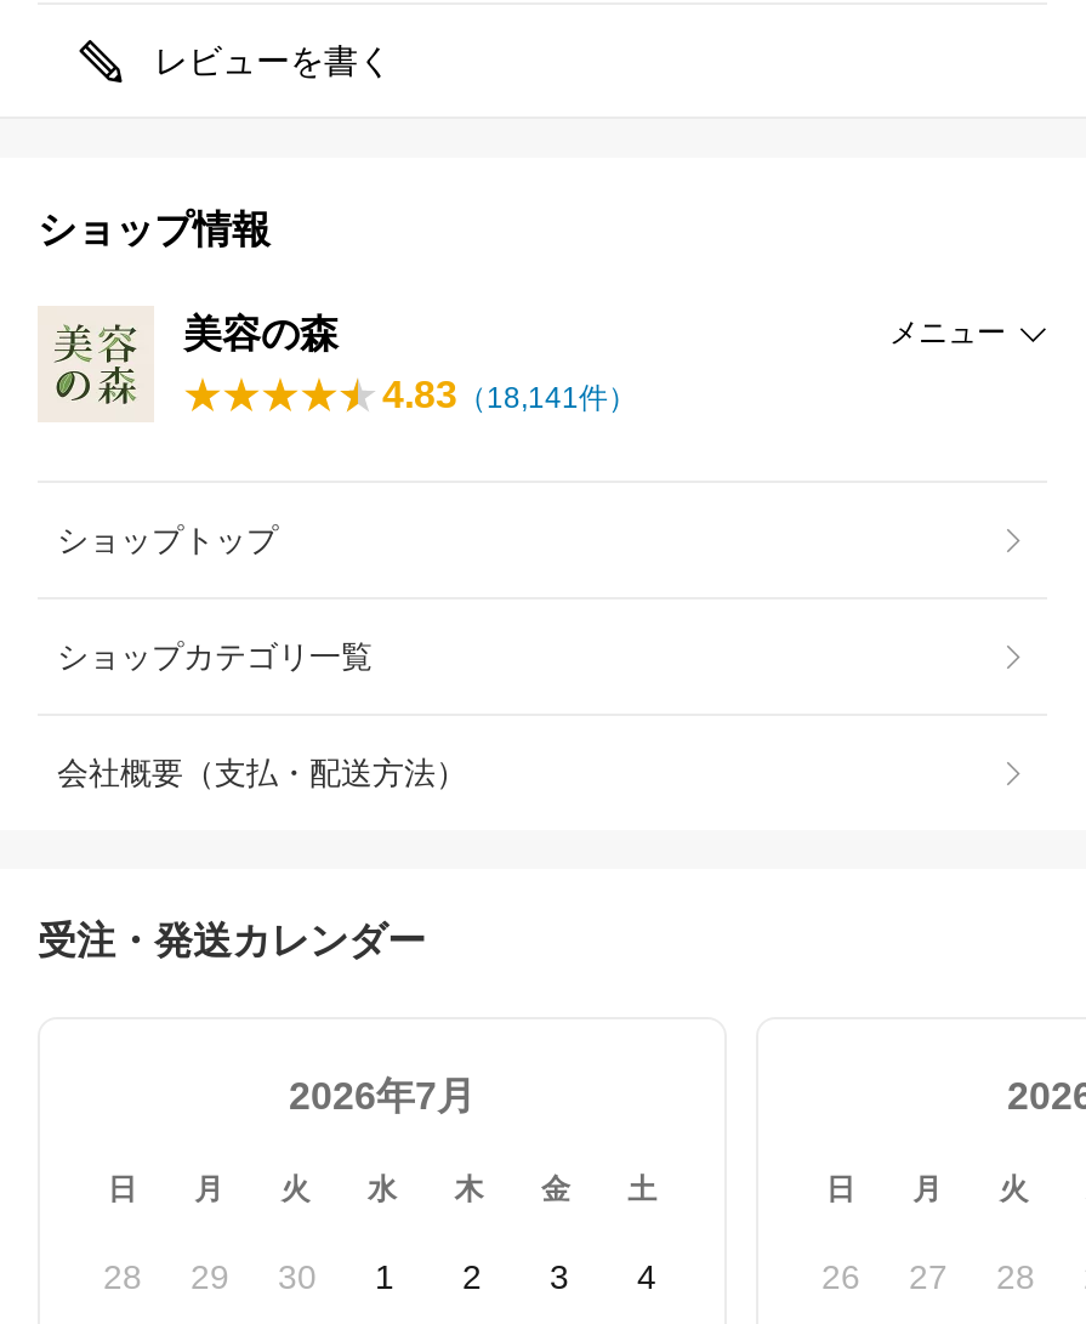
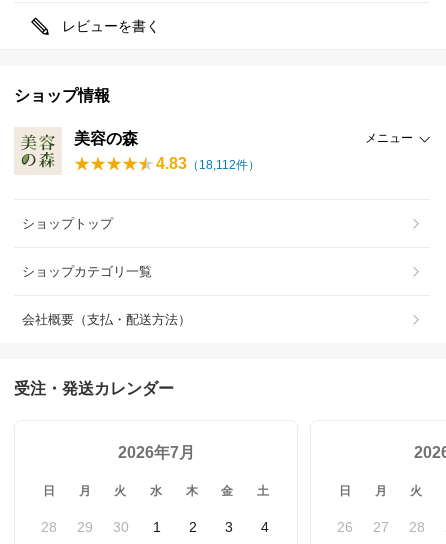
- 4.83（18,141件）
+ 4.83（18,112件）
